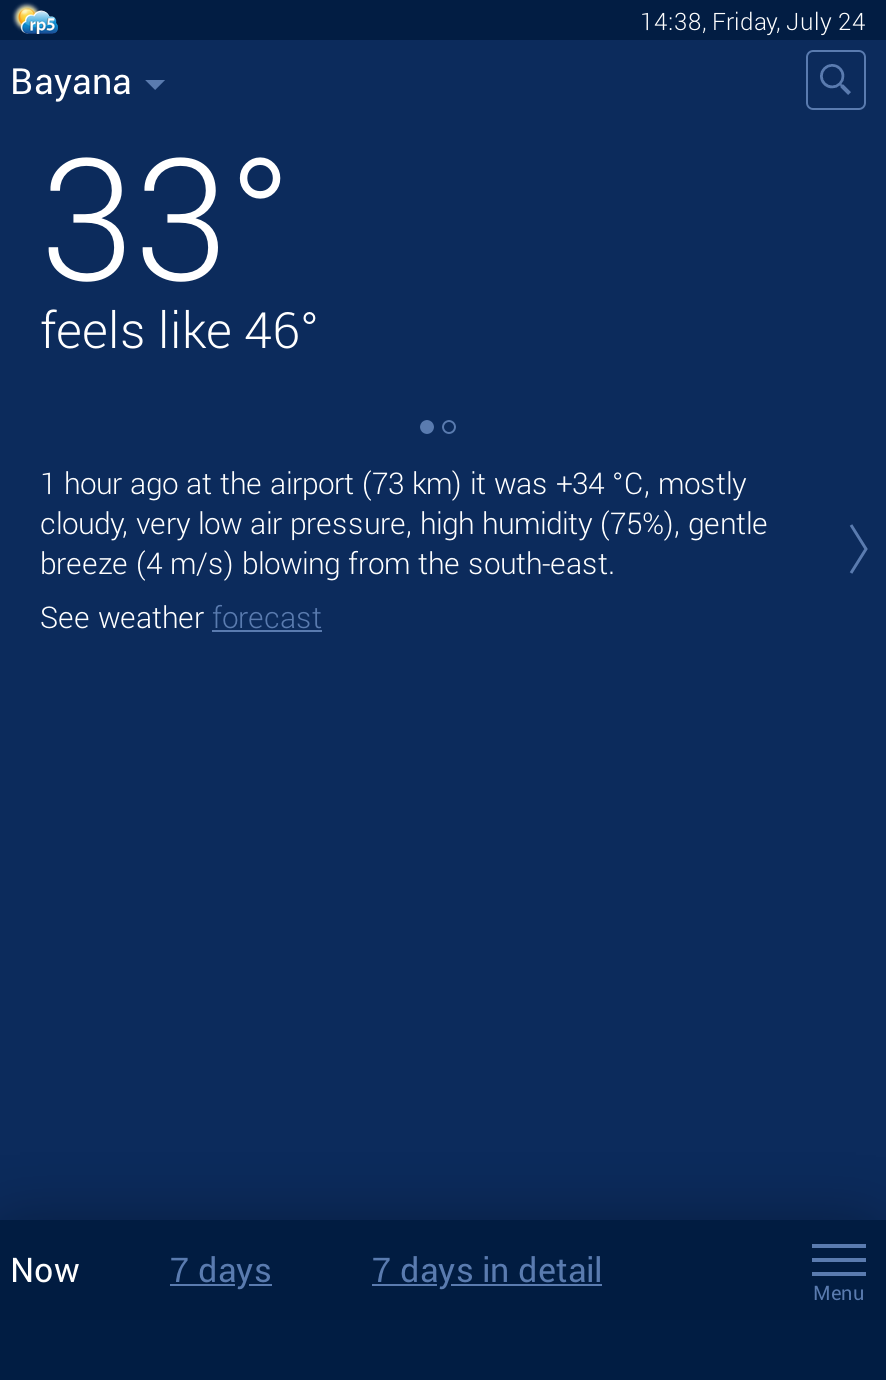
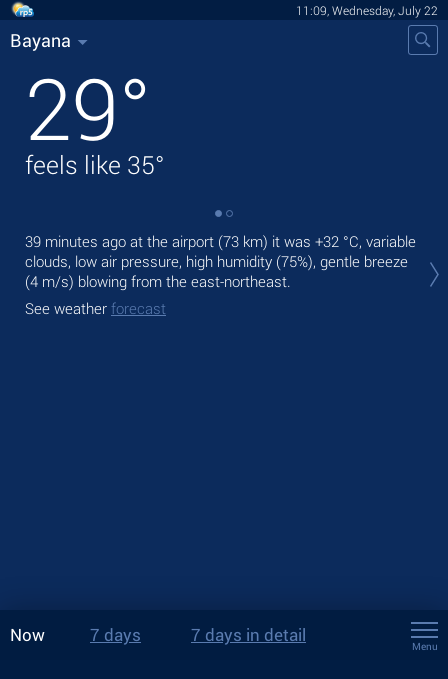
- 14:38, Friday, July 24
+ 11:09, Wednesday, July 22

- 33°
- feels like 46°
+ 29°
+ feels like 35°

- 1 hour ago at the airport (73 km) it was +34 °C, mostly
- cloudy, very low air pressure, high humidity (75%), gentle
- breeze (4 m/s) blowing from the south-east.
+ 39 minutes ago at the airport (73 km) it was +32 °C, variable
+ clouds, low air pressure, high humidity (75%), gentle breeze
+ (4 m/s) blowing from the east-northeast.
